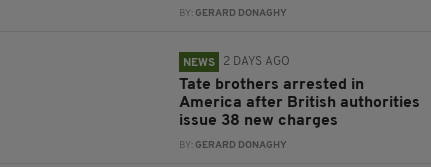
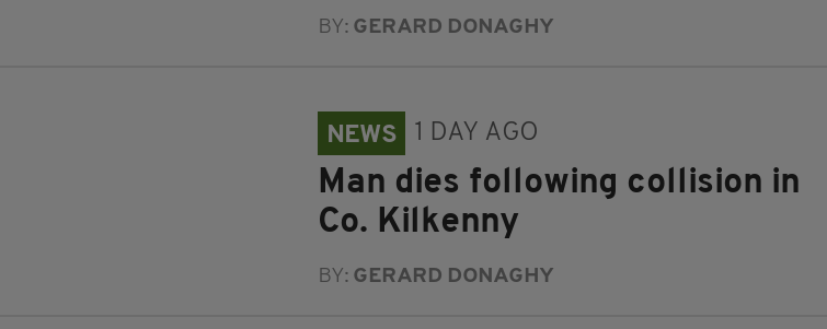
- NEWS 2 DAYS AGO
+ NEWS 1 DAY AGO

- Tate brothers arrested in
- America after British authorities
- issue 38 new charges
+ Man dies following collision in
+ Co. Kilkenny
